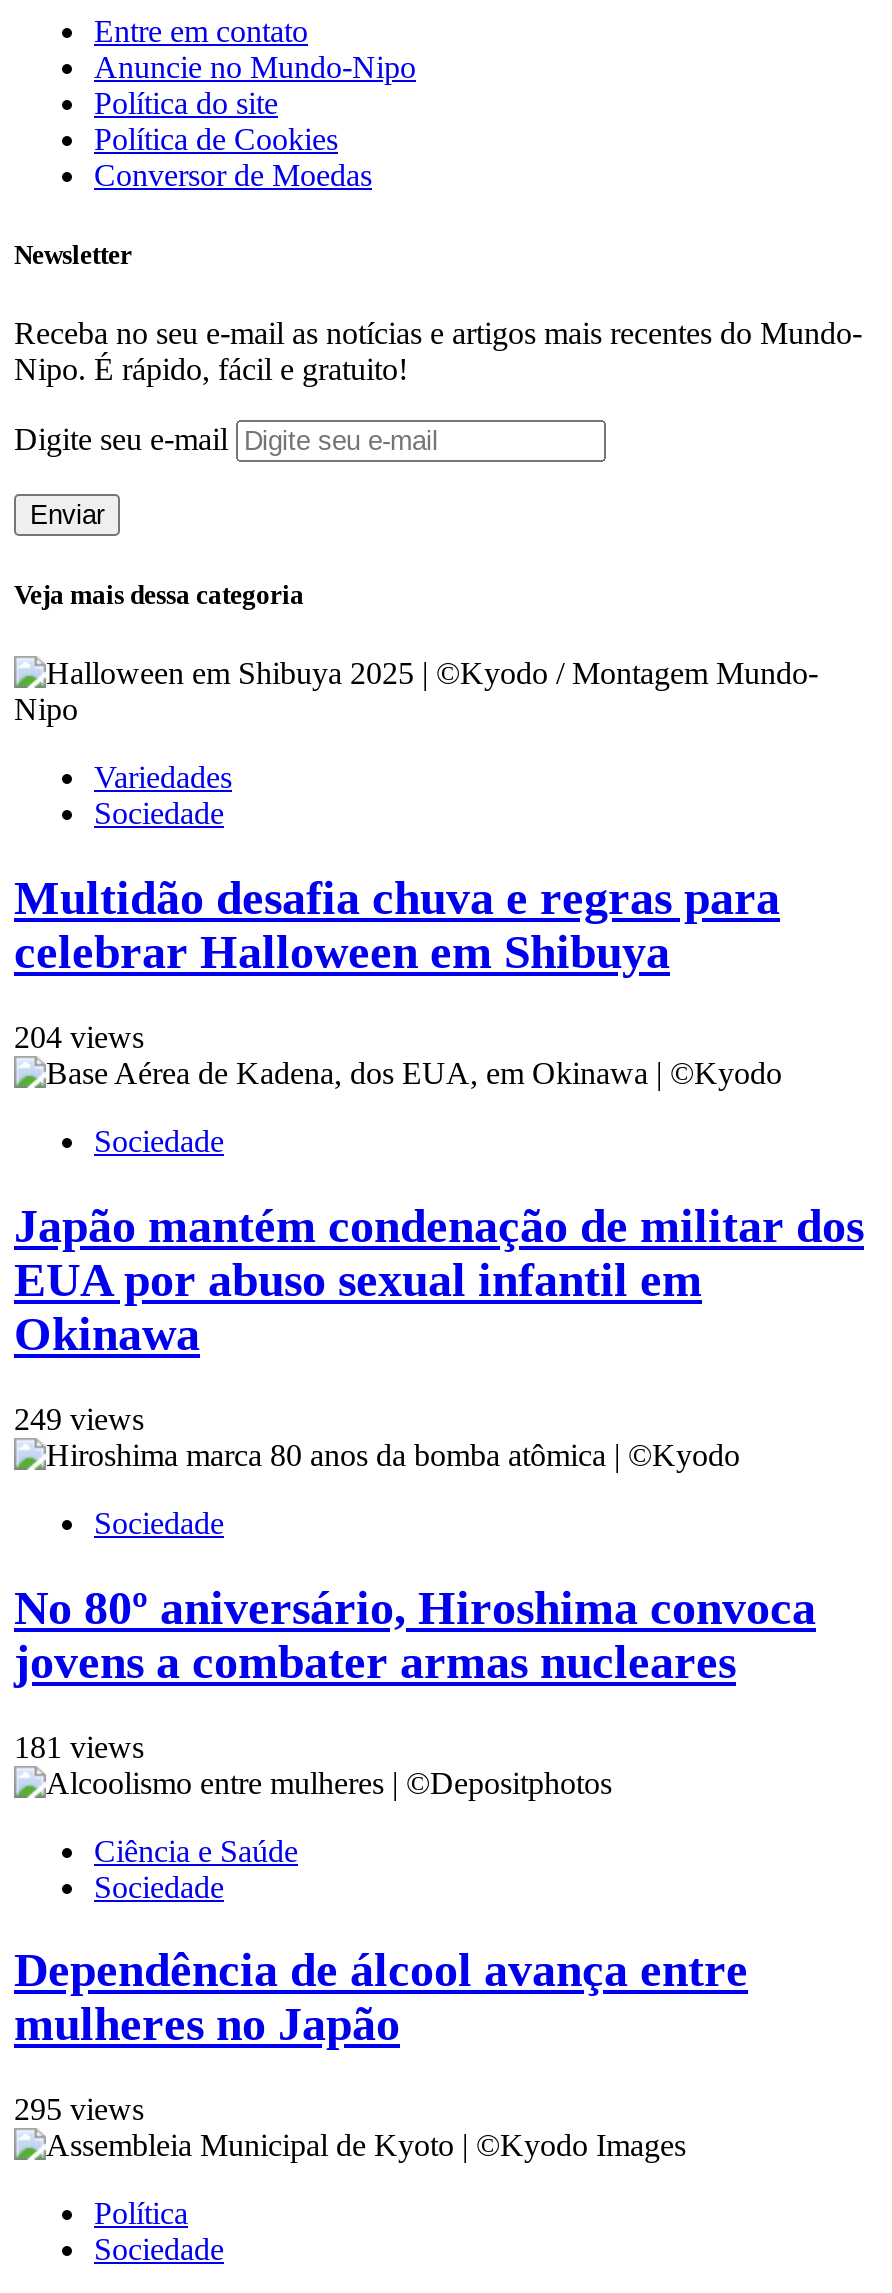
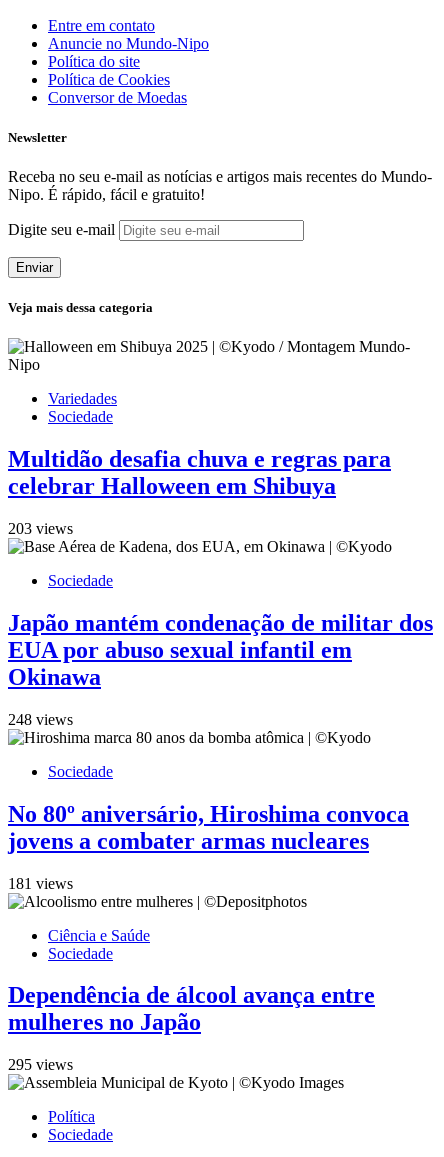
- 204 views
+ 203 views

- 249 views
+ 248 views
